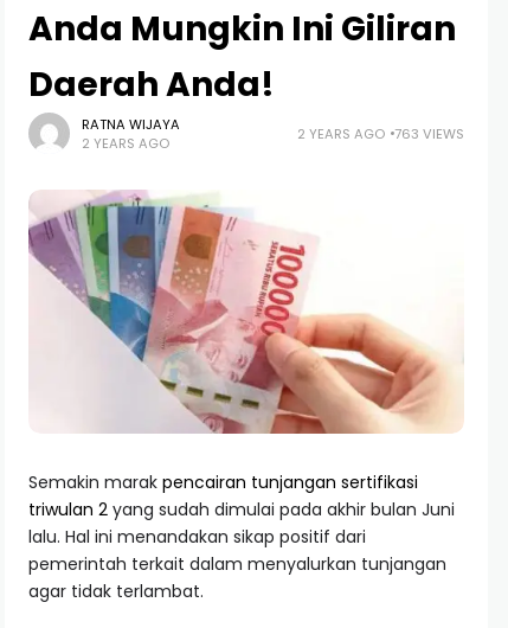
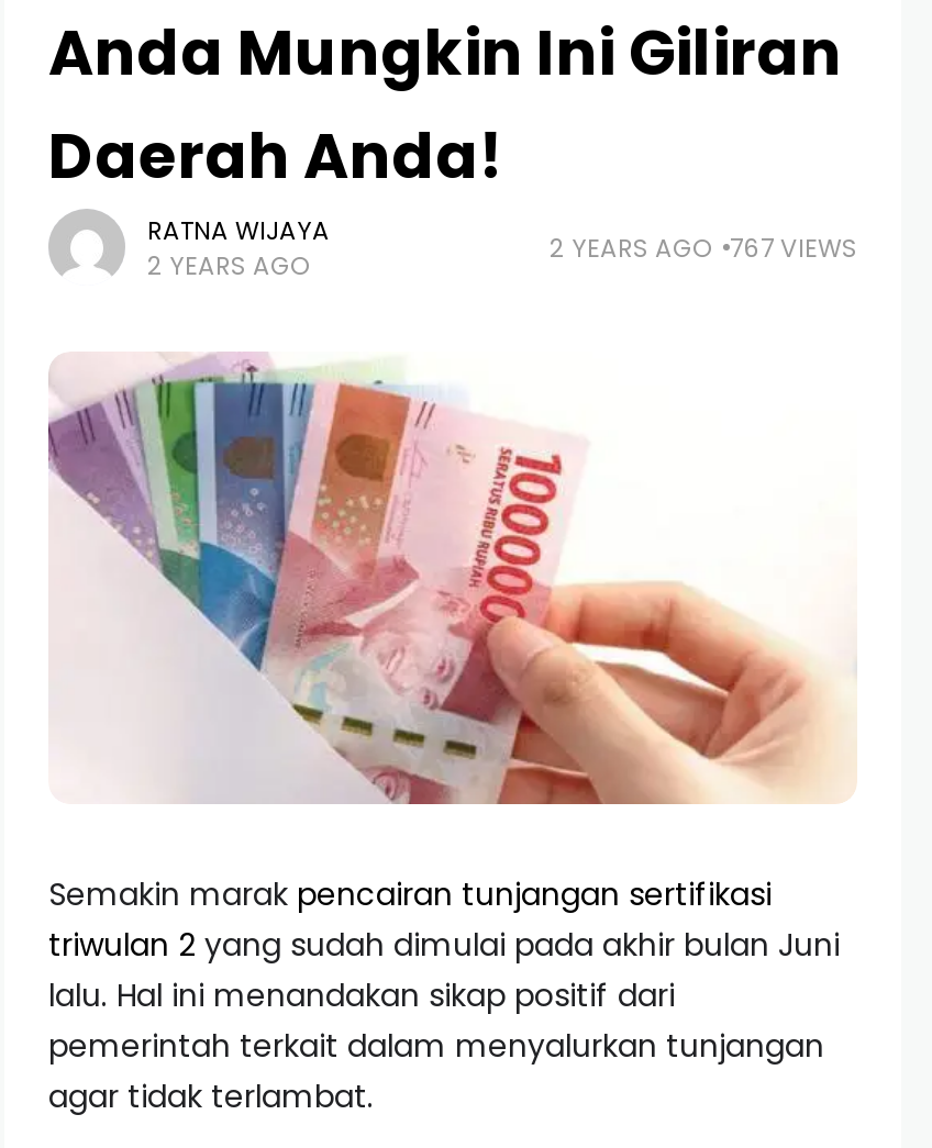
- 2 YEARS AGO 763 VIEWS
+ 2 YEARS AGO 767 VIEWS
